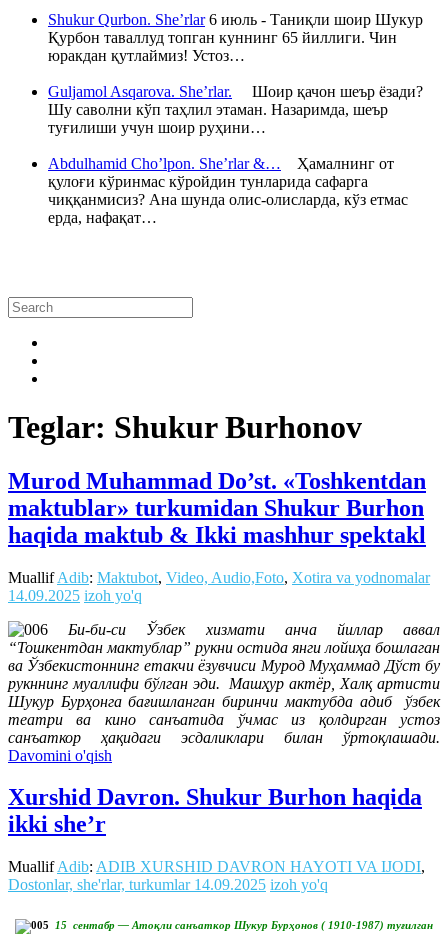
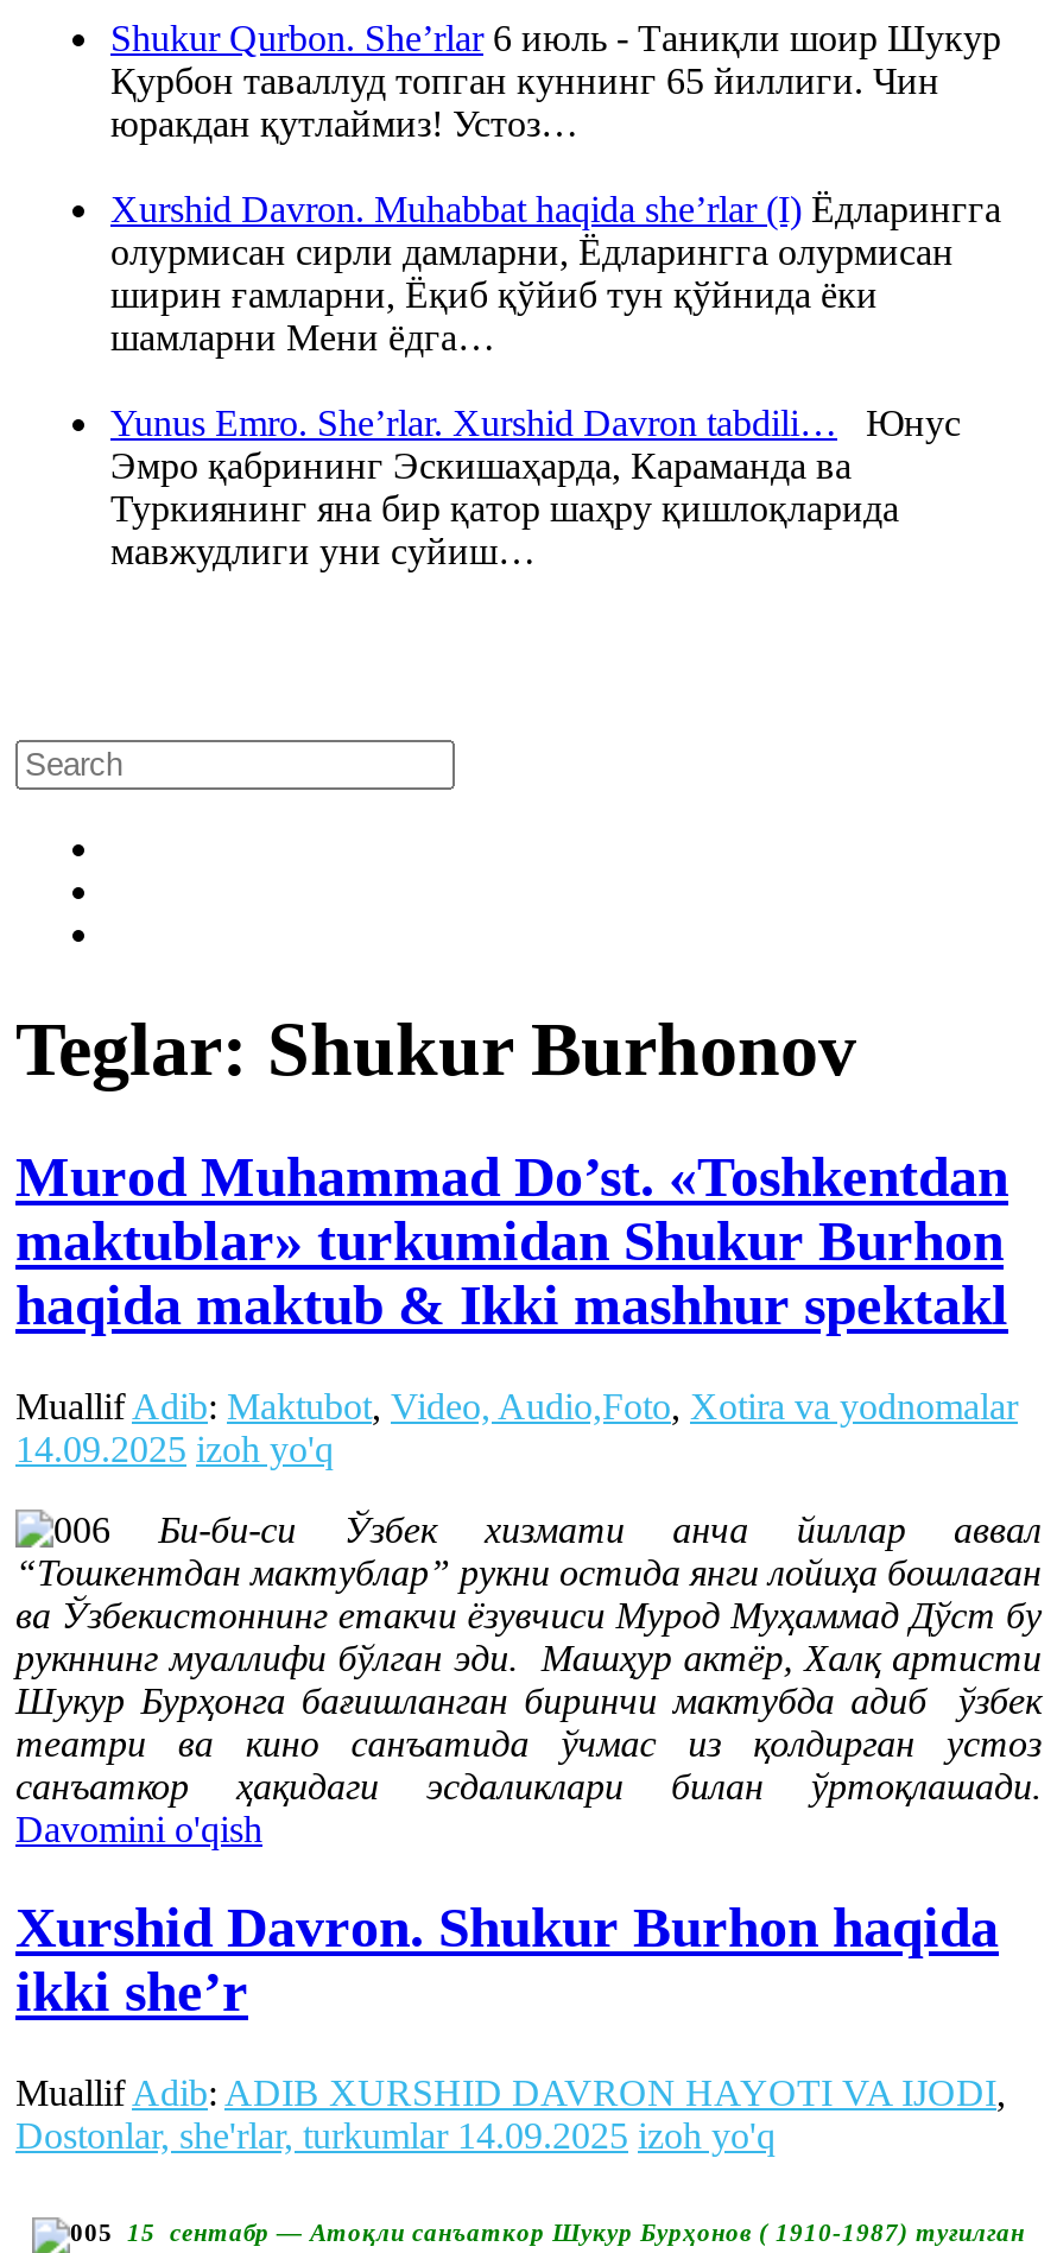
- Guljamol Asqarova. She’rlar. Шоир қачон шеър ёзади?
- Шу саволни кўп таҳлил этаман. Назаримда, шеър
- туғилиши учун шоир руҳини…
+ Xurshid Davron. Muhabbat haqida she’rlar (I) Ёдларингга
+ олурмисан сирли дамларни, Ёдларингга олурмисан
+ ширин ғамларни, Ёқиб қўйиб тун қўйнида ёки
+ шамларни Мени ёдга…

- Abdulhamid Cho’lpon. She’rlar &… Ҳамалнинг от
- қулоғи кўринмас кўройдин тунларида сафарга
- чиққанмисиз? Ана шунда олис-олисларда, кўз етмас
- ерда, нафақат…
+ Yunus Emro. She’rlar. Xurshid Davron tabdili… Юнус
+ Эмро қабрининг Эскишаҳарда, Караманда ва
+ Туркиянинг яна бир қатор шаҳру қишлоқларида
+ мавжудлиги уни суйиш…
